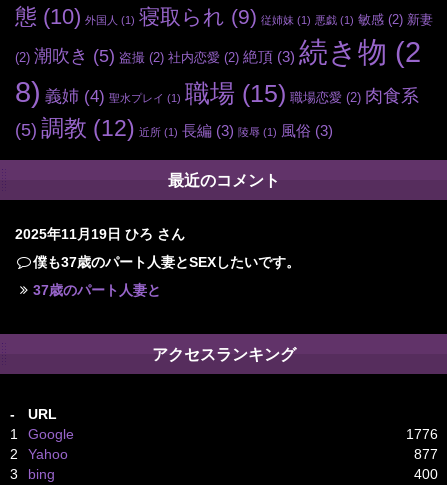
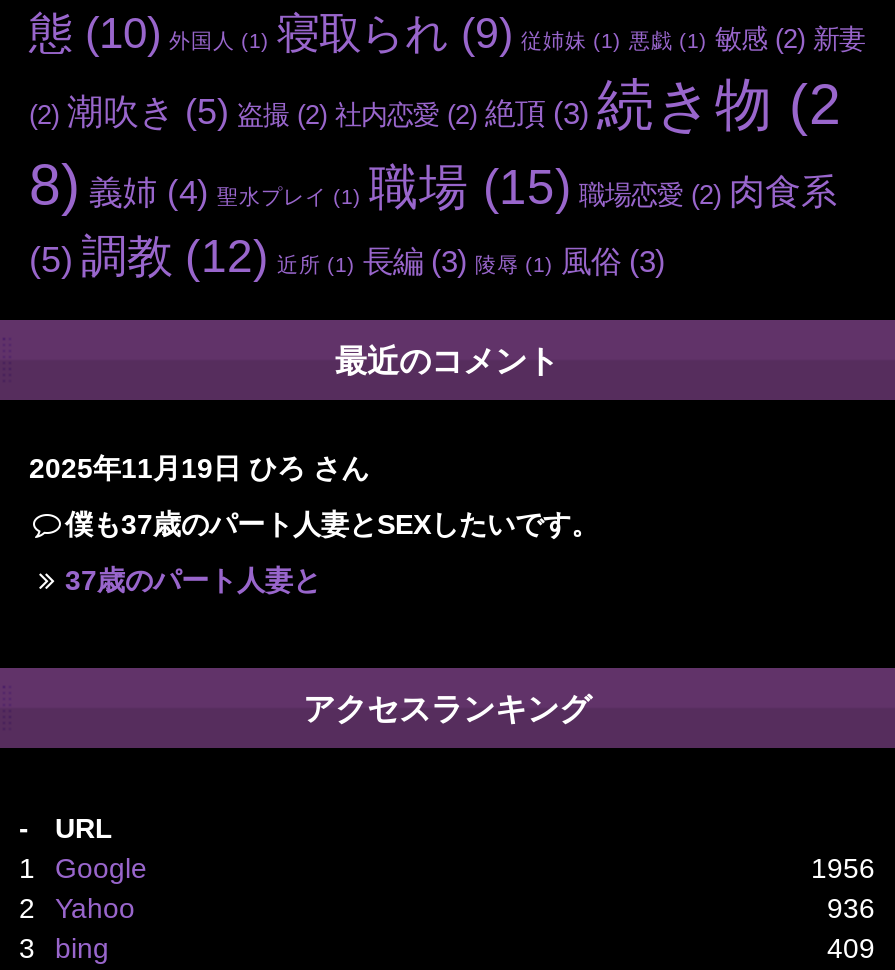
- 1776
+ 1956

- 877
+ 936

- 400
+ 409
